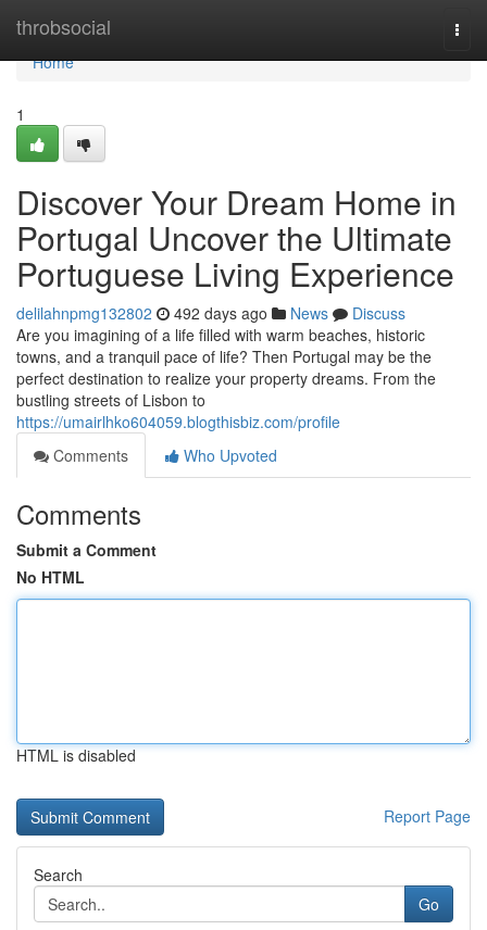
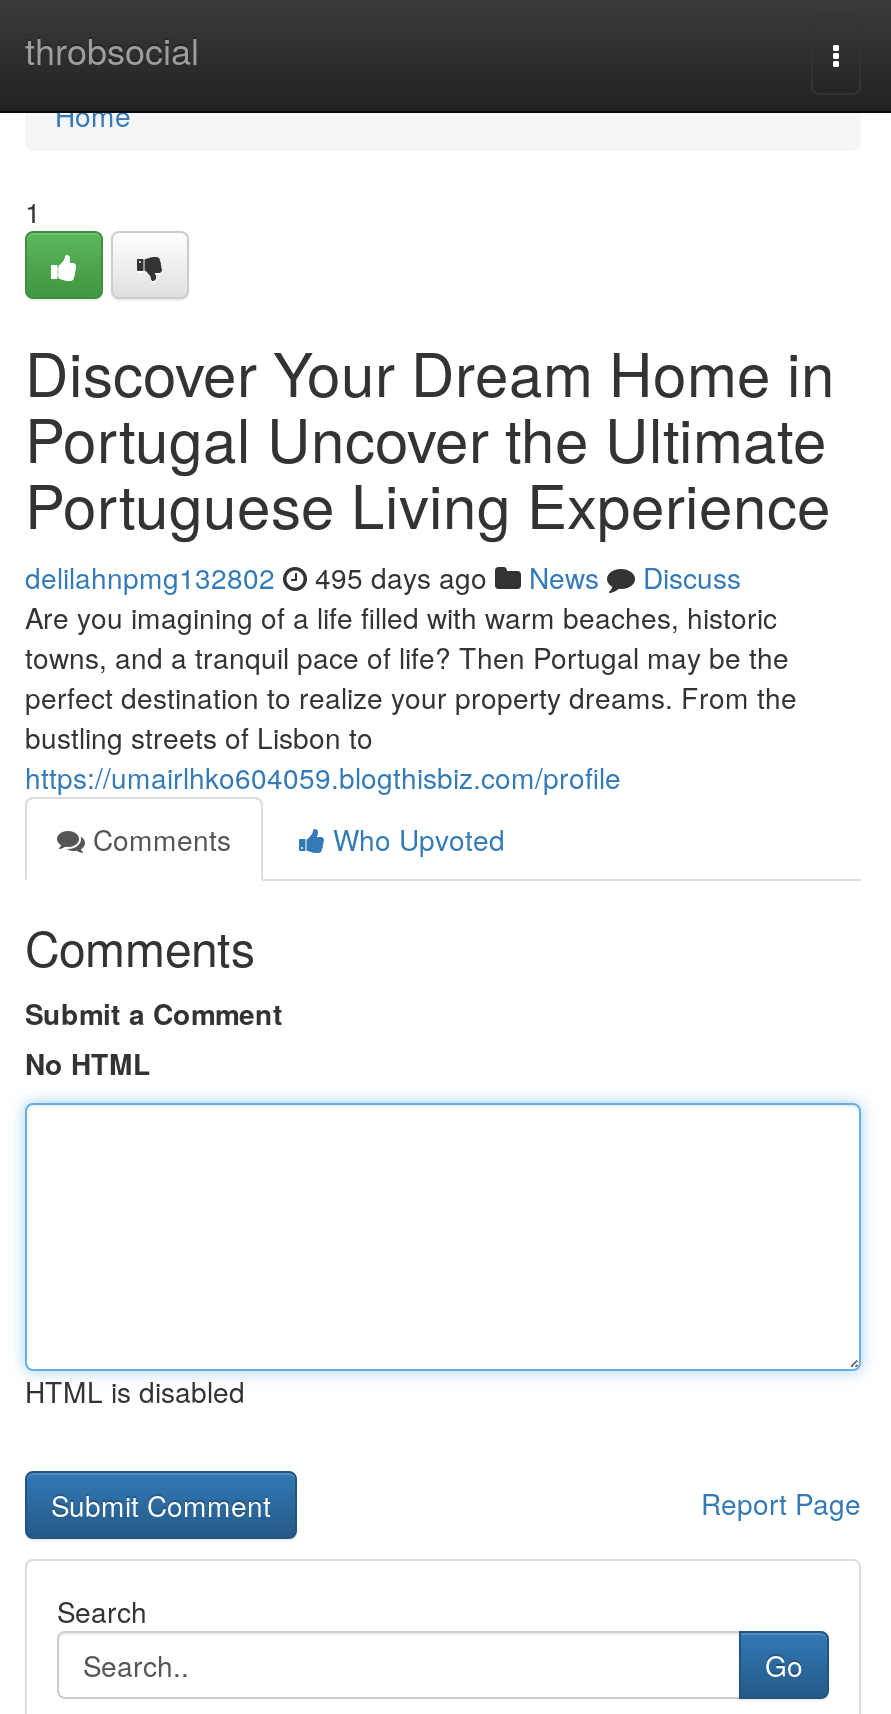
- delilahnpmg132802 492 days ago News Discuss
+ delilahnpmg132802 495 days ago News Discuss
